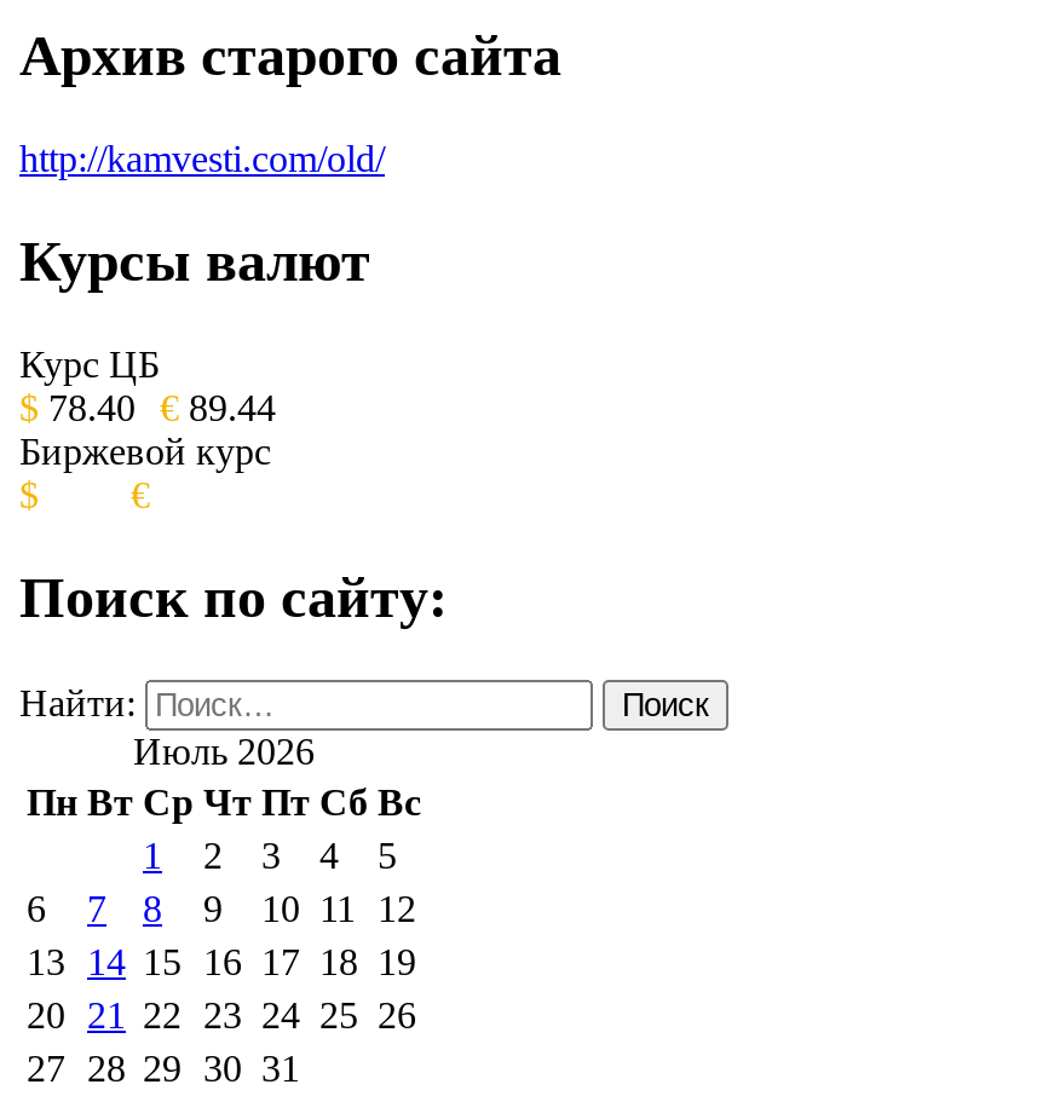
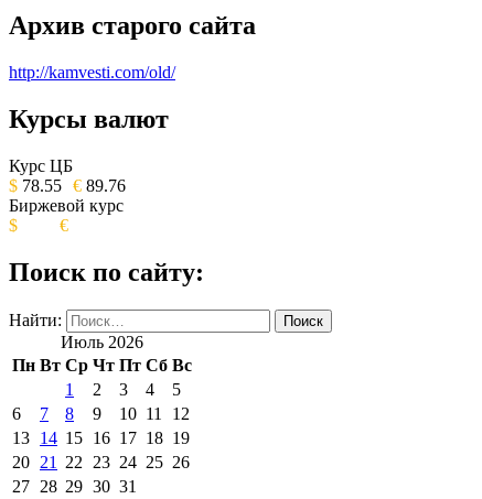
- $ 78.40 € 89.44
+ $ 78.55 € 89.76
